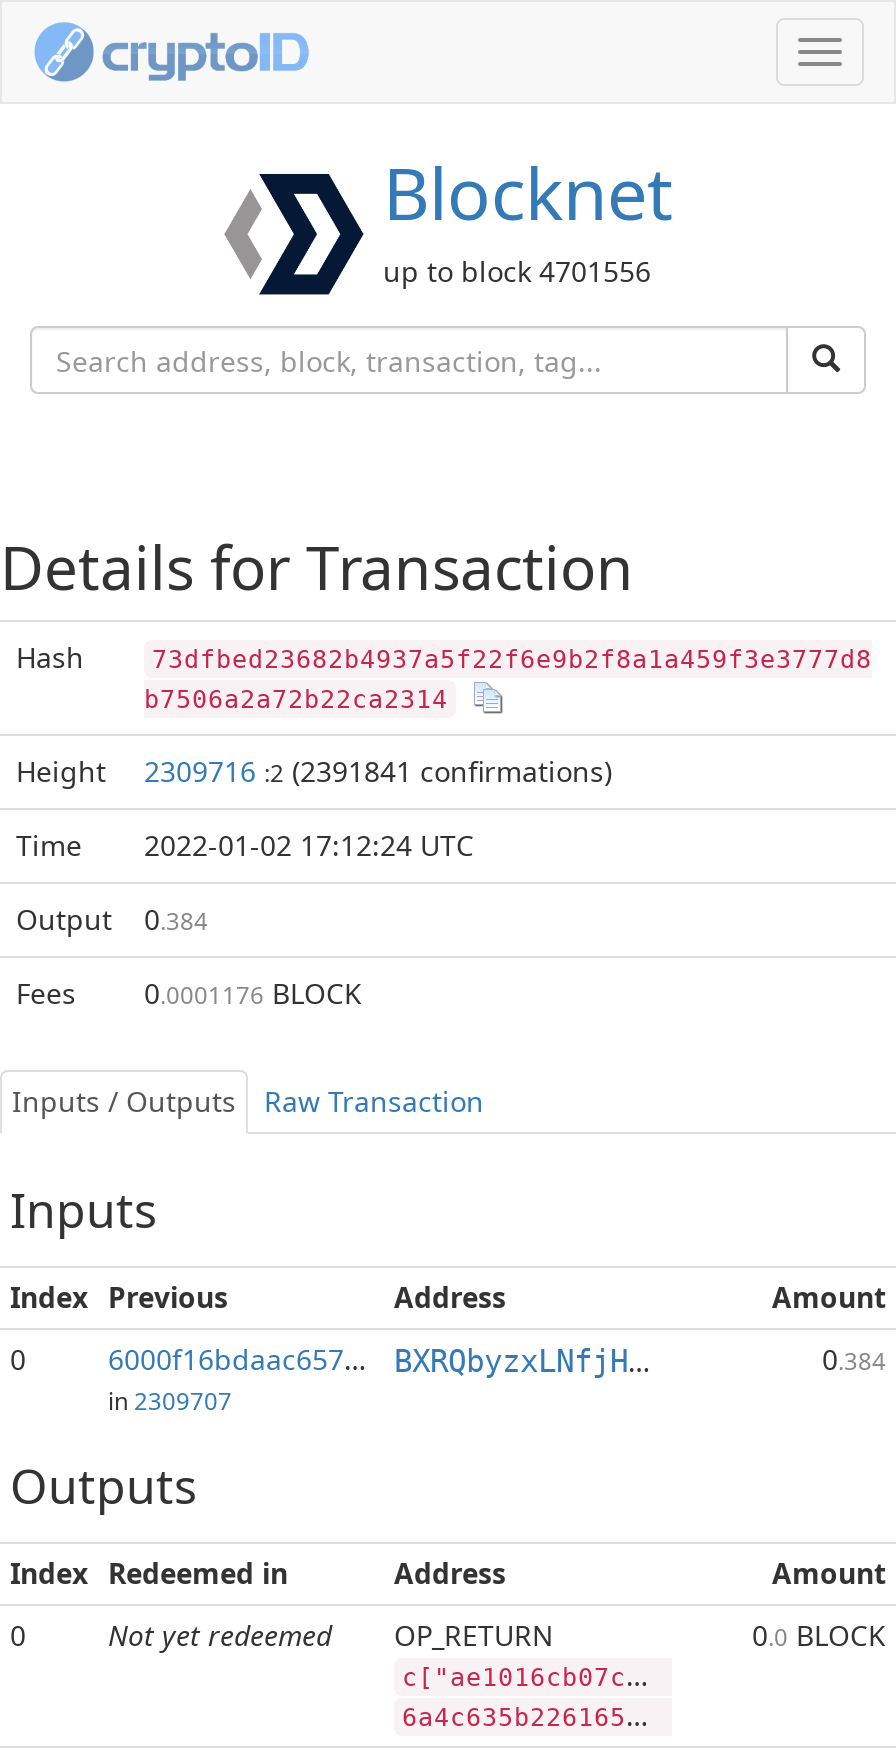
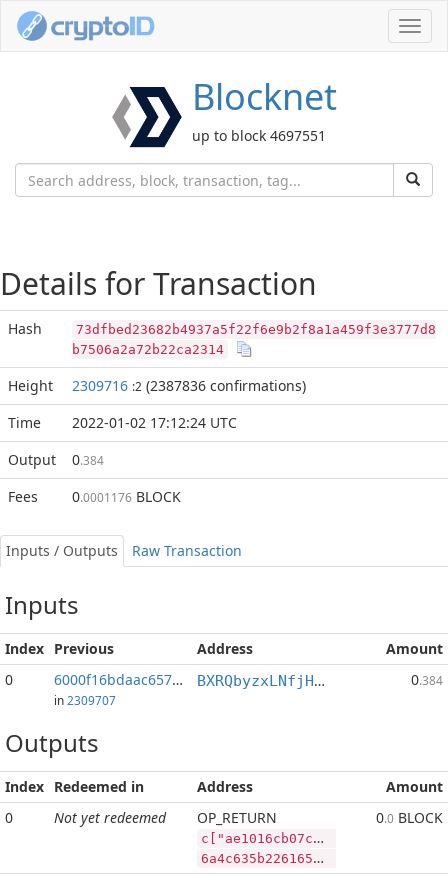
- up to block 4701556
+ up to block 4697551

- 2309716 :2 (2391841 confirmations)
+ 2309716 :2 (2387836 confirmations)
